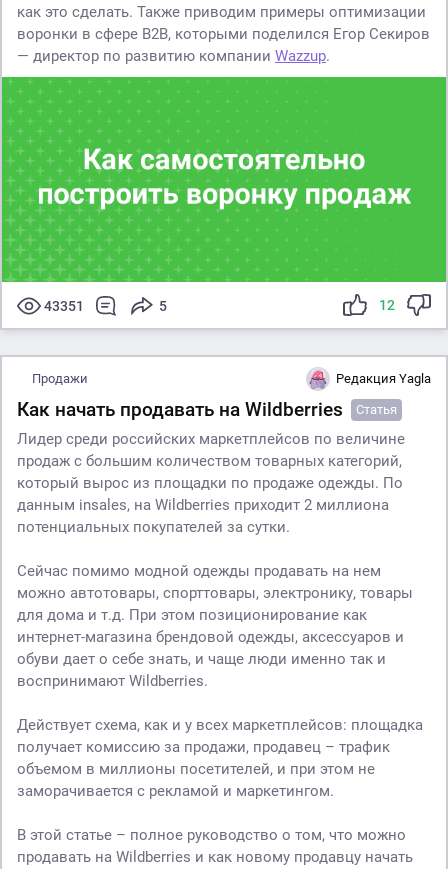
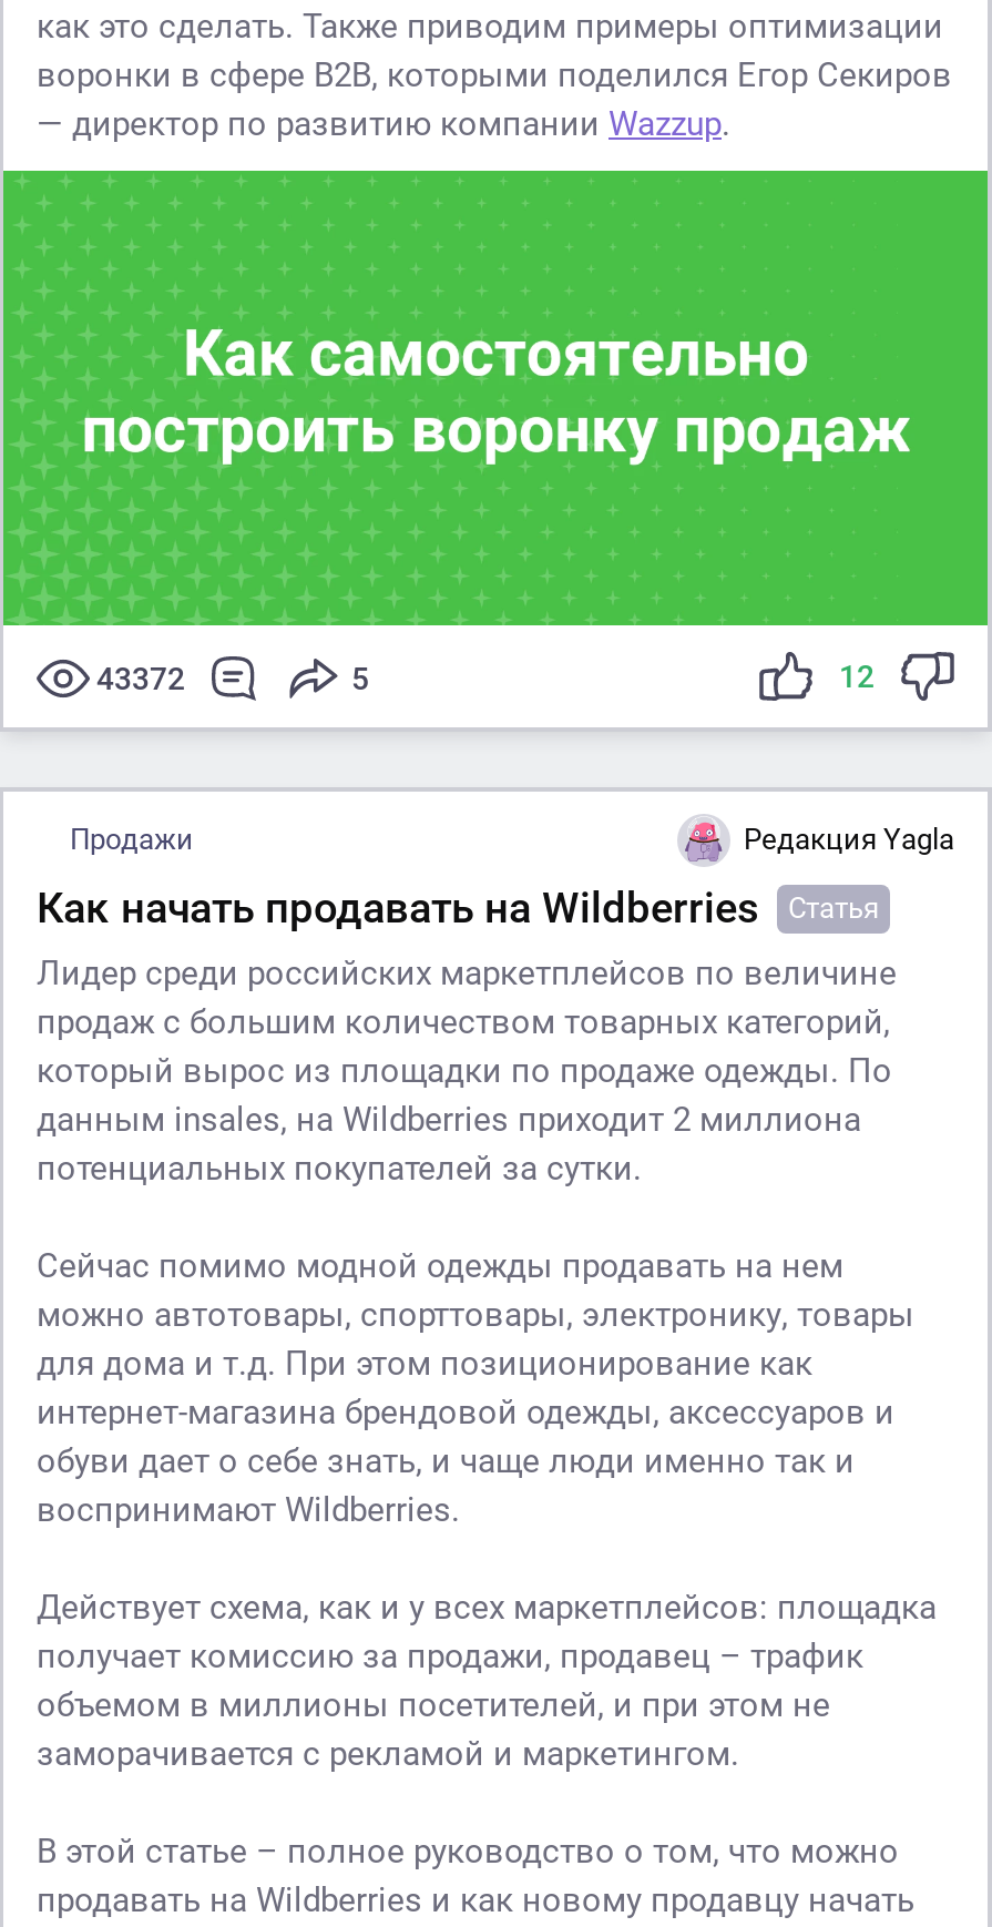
- 43351
+ 43372
